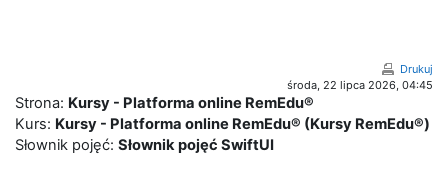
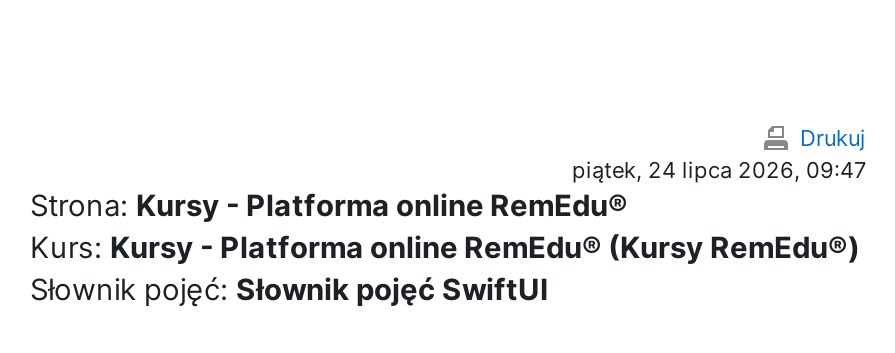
- środa, 22 lipca 2026, 04:45
+ piątek, 24 lipca 2026, 09:47
